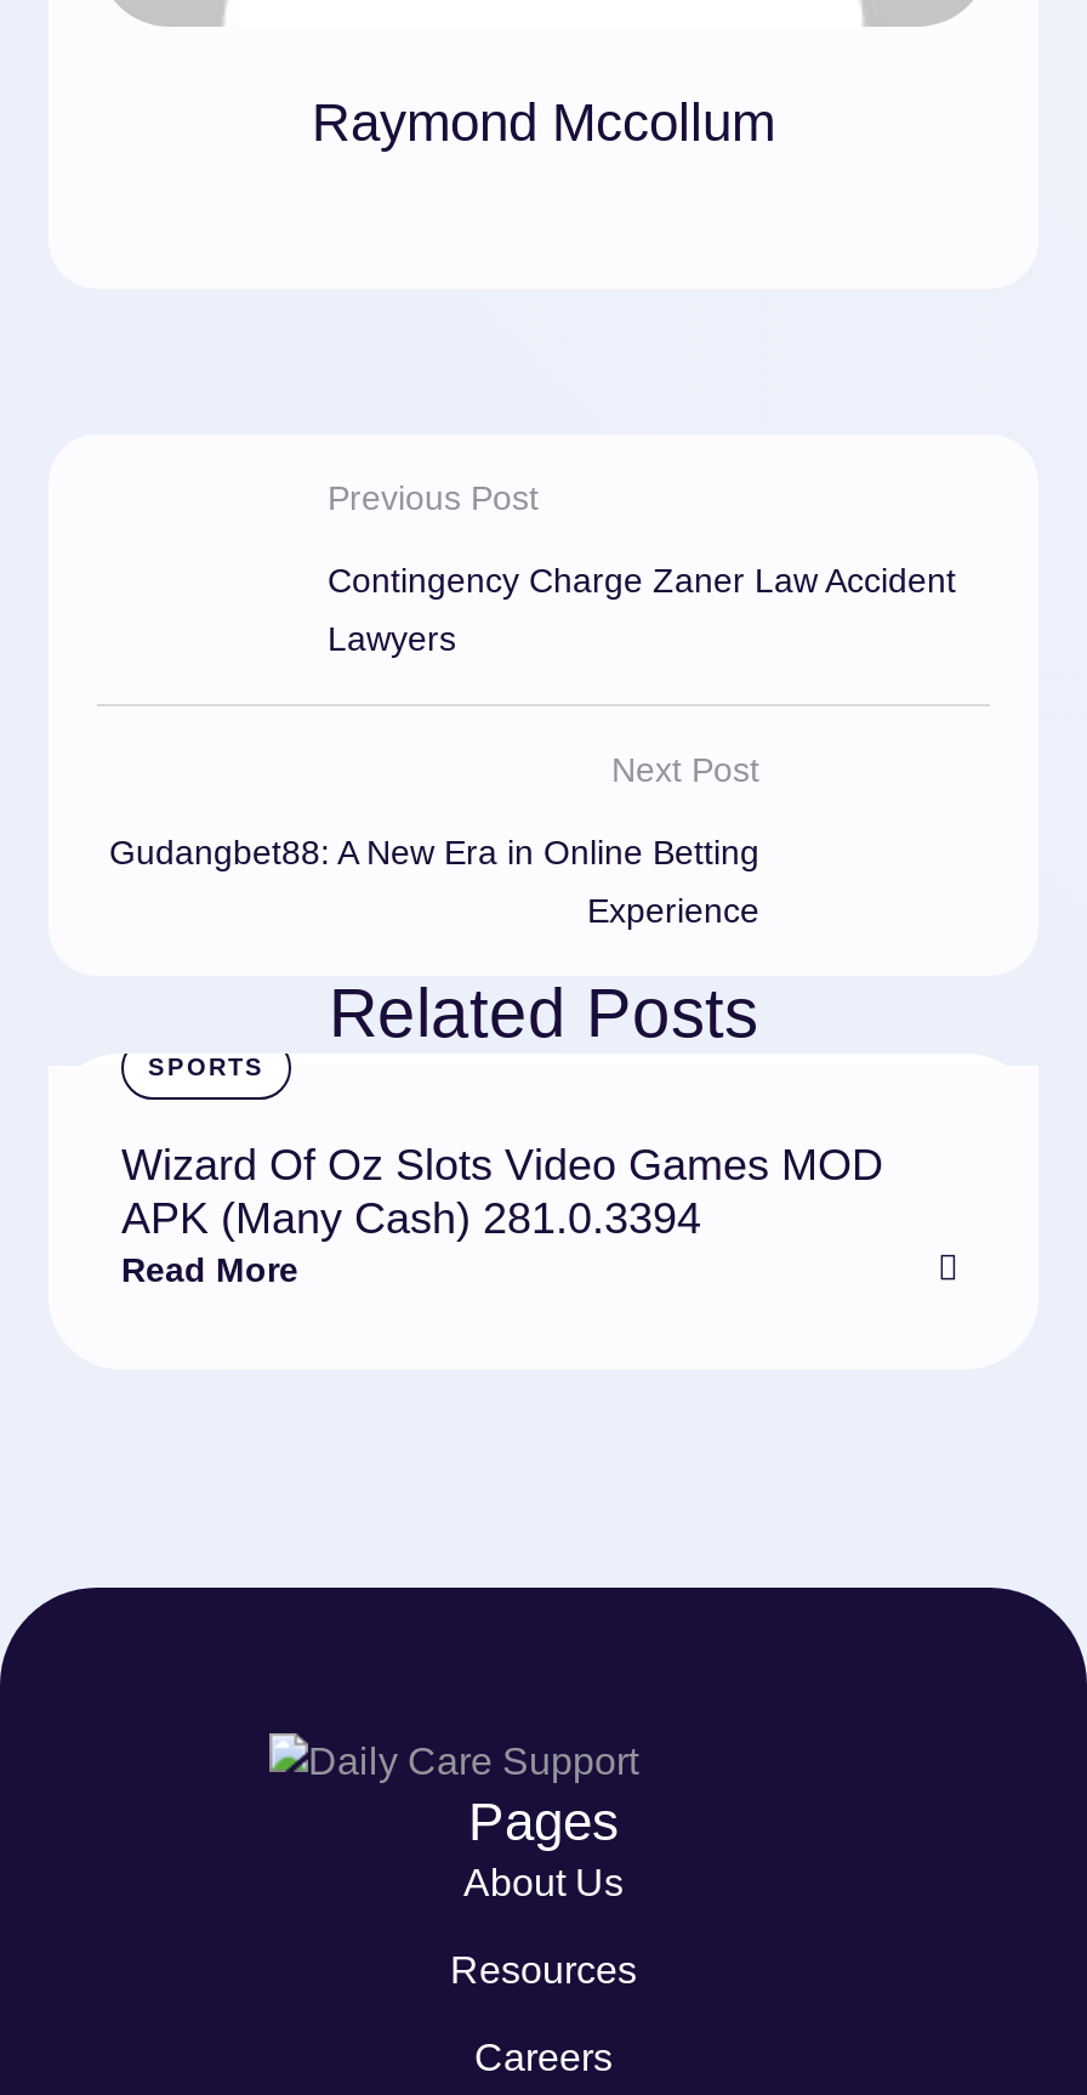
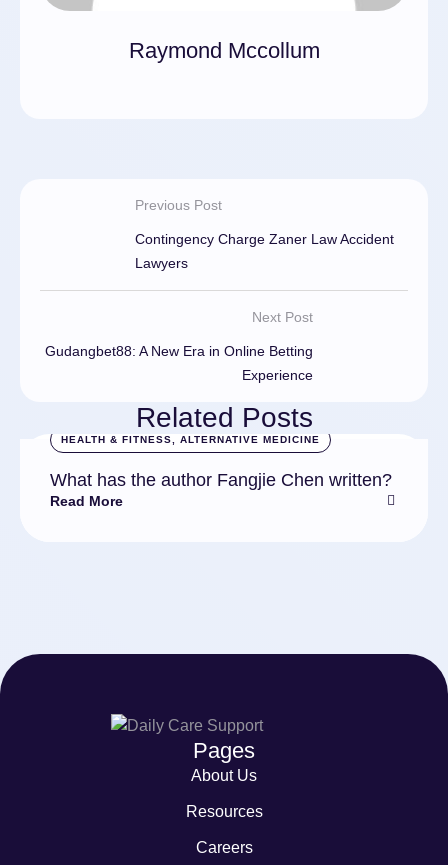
- SPORTS
+ HEALTH & FITNESS, ALTERNATIVE MEDICINE

- Wizard Of Oz Slots Video Games MOD
- APK (Many Cash) 281.0.3394
+ What has the author Fangjie Chen written?

moved up: Read More
